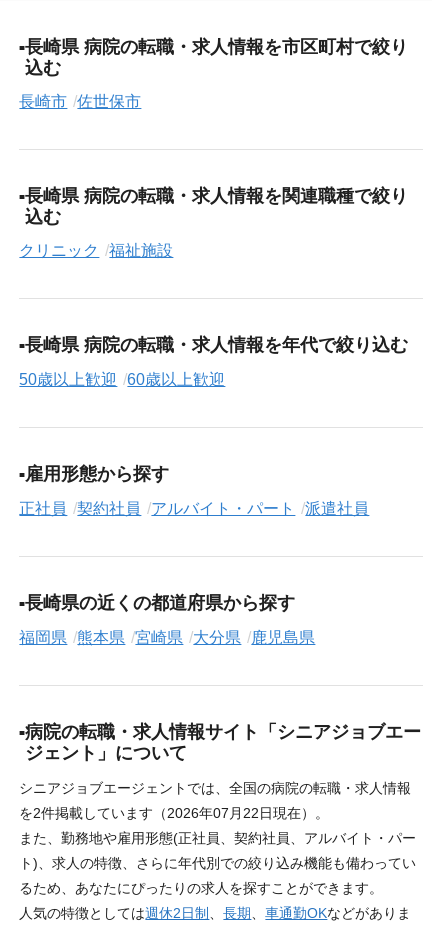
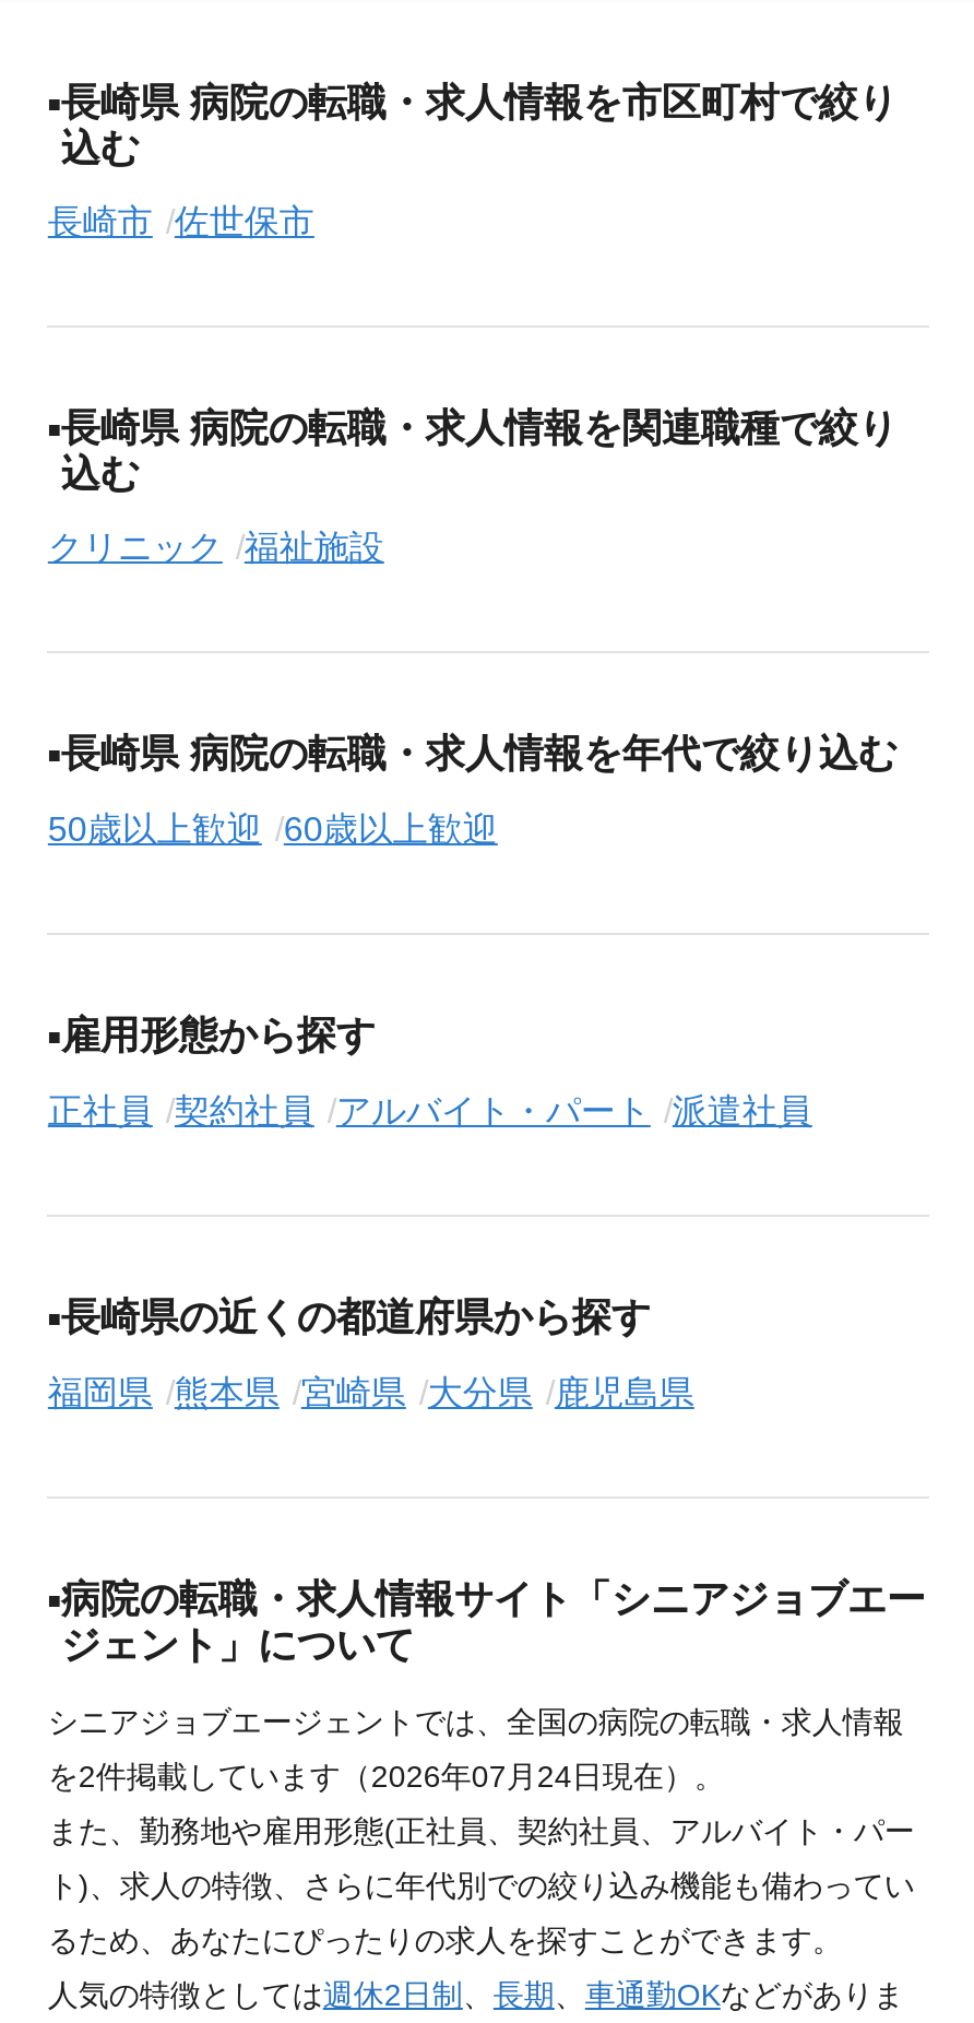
- を2件掲載しています（2026年07月22日現在）。
+ を2件掲載しています（2026年07月24日現在）。
